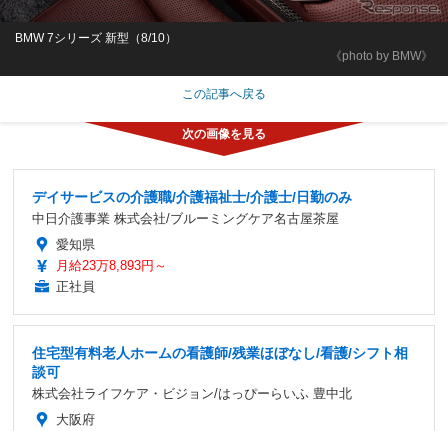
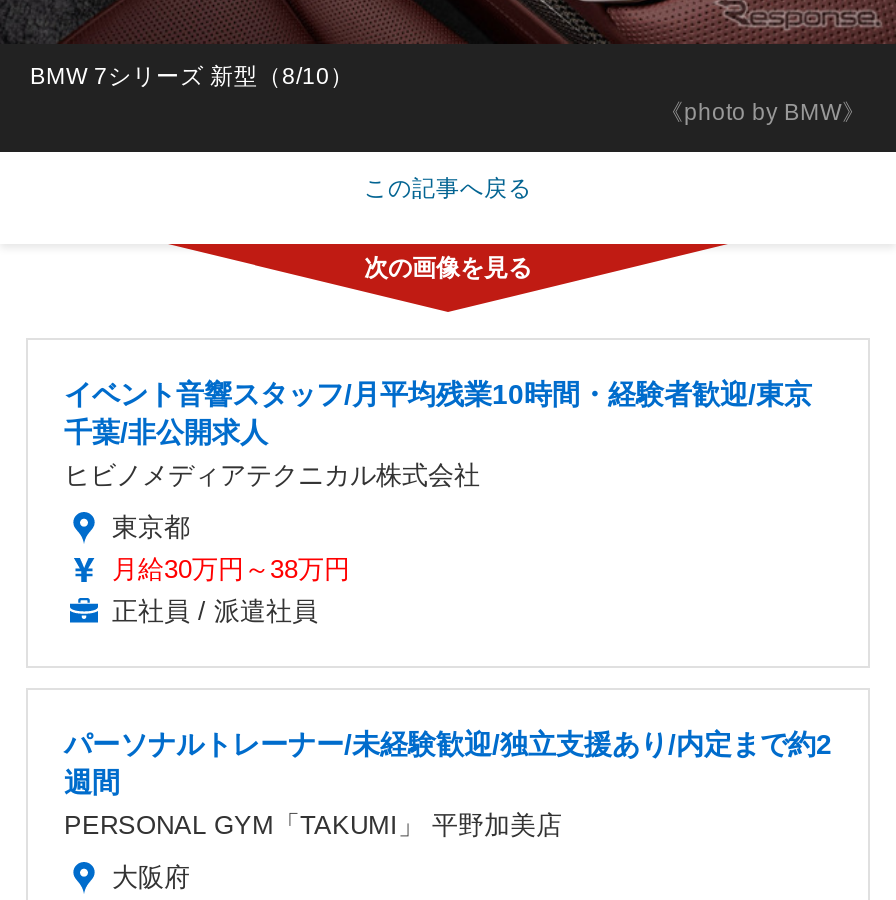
- デイサービスの介護職/介護福祉士/介護士/日勤のみ
- 中日介護事業 株式会社/ブルーミングケア名古屋茶屋
+ イベント音響スタッフ/月平均残業10時間・経験者歓迎/東京
+ 千葉/非公開求人
+ ヒビノメディアテクニカル株式会社

- 愛知県
- 月給23万8,893円～
- 正社員
+ 東京都
+ 月給30万円～38万円
+ 正社員 / 派遣社員

- 住宅型有料老人ホームの看護師/残業ほぼなし/看護/シフト相
- 談可
- 株式会社ライフケア・ビジョン/はっぴーらいふ 豊中北
+ パーソナルトレーナー/未経験歓迎/独立支援あり/内定まで約2
+ 週間
+ PERSONAL GYM「TAKUMI」 平野加美店
